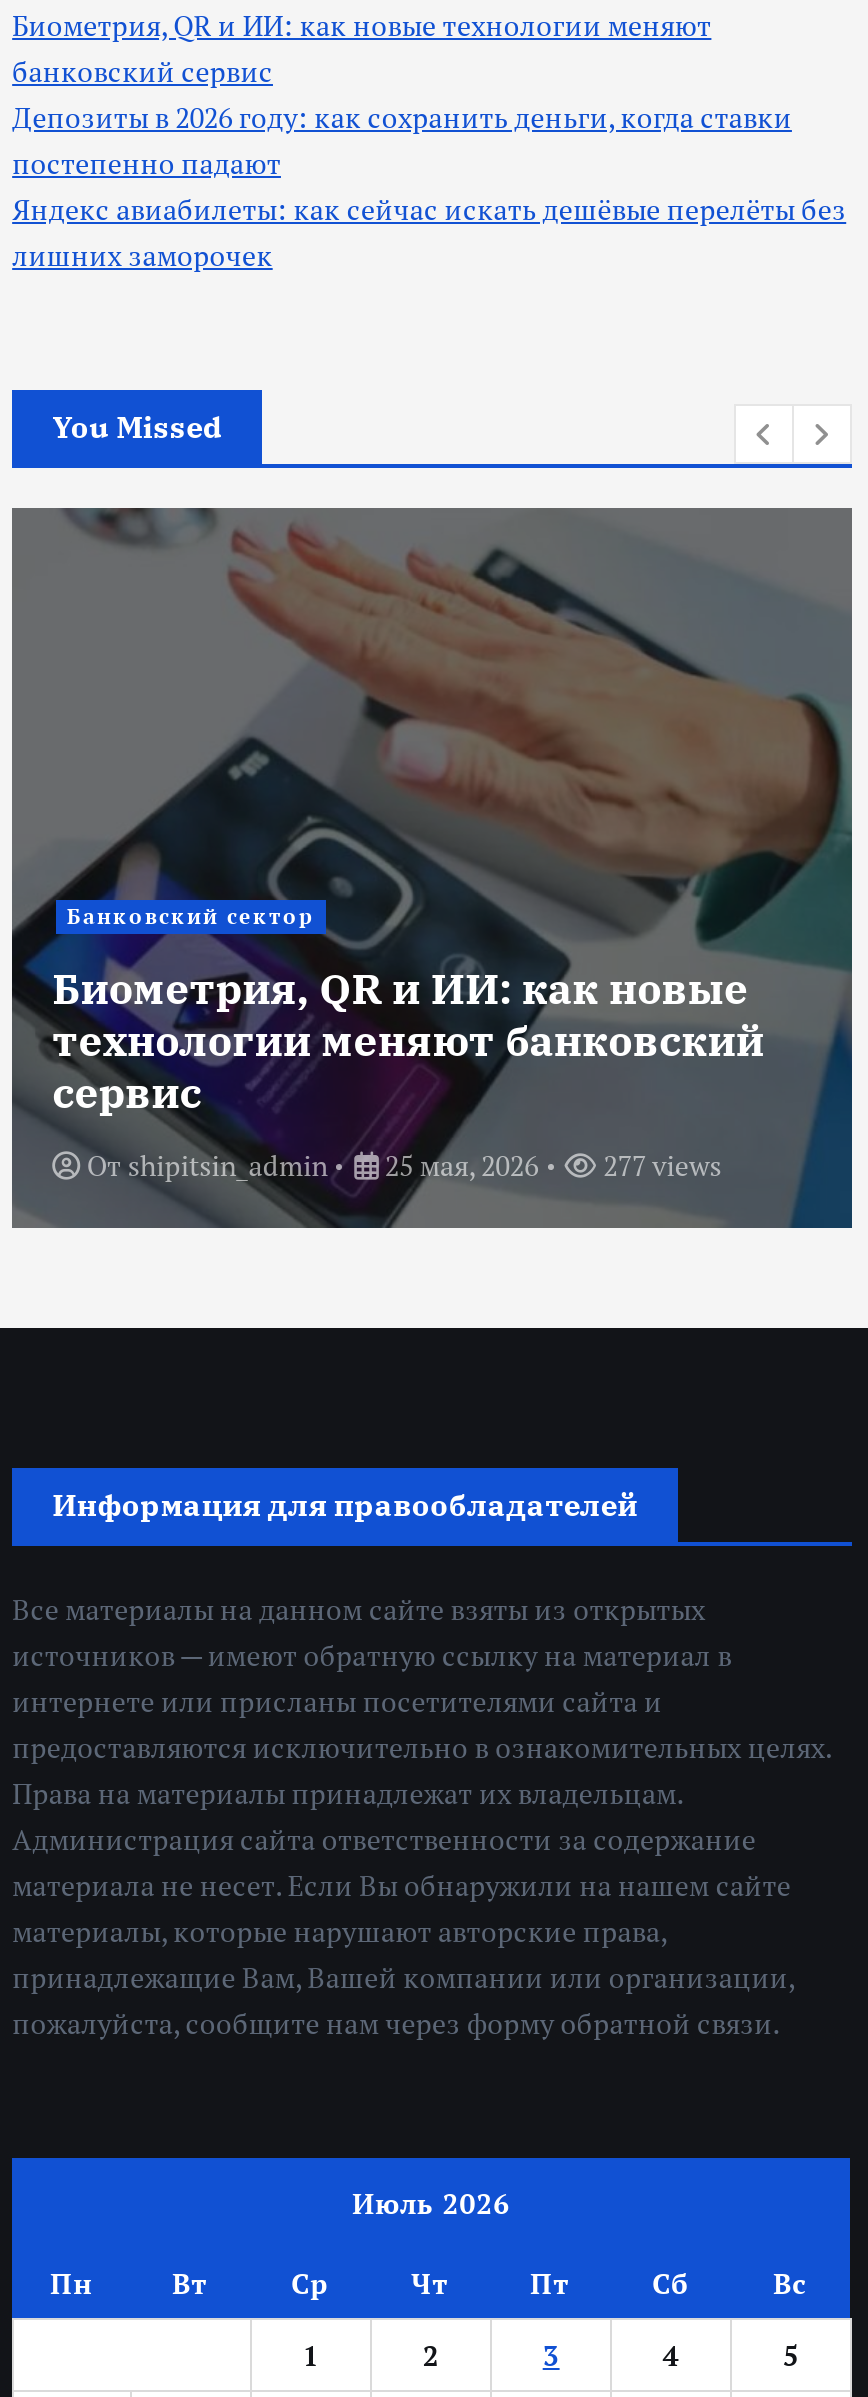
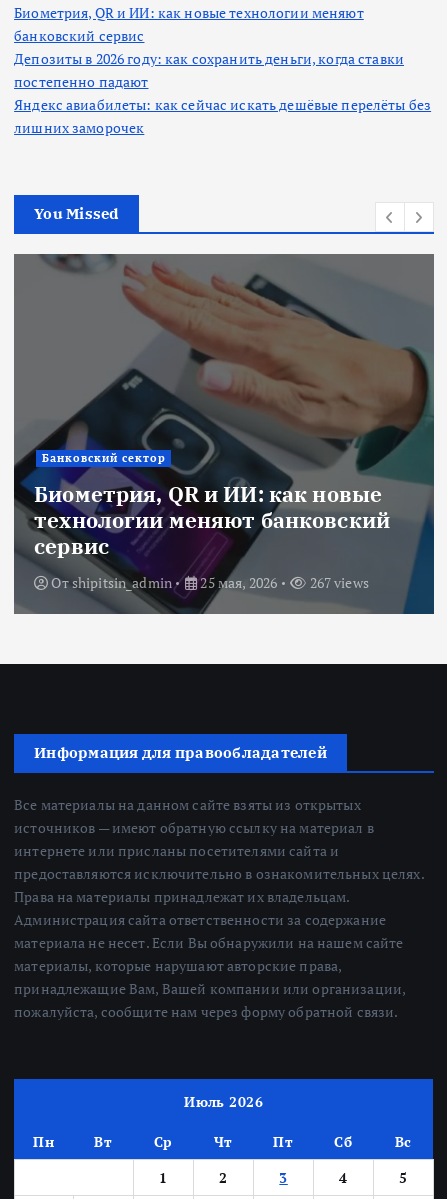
- 277 views
+ 267 views
